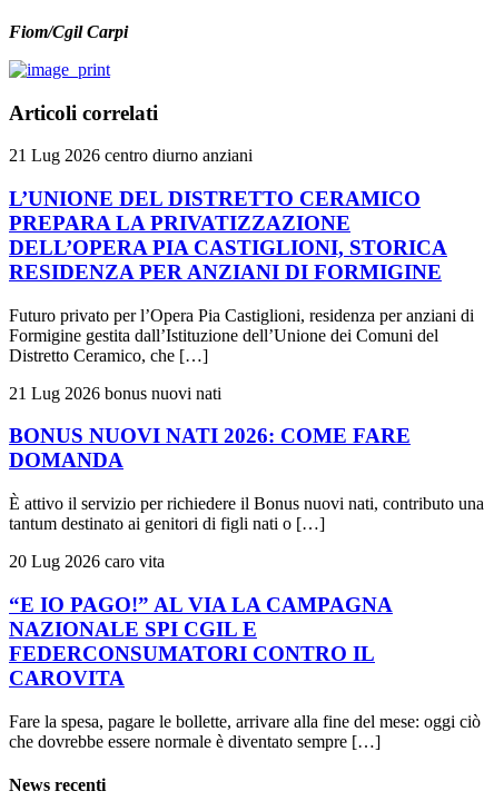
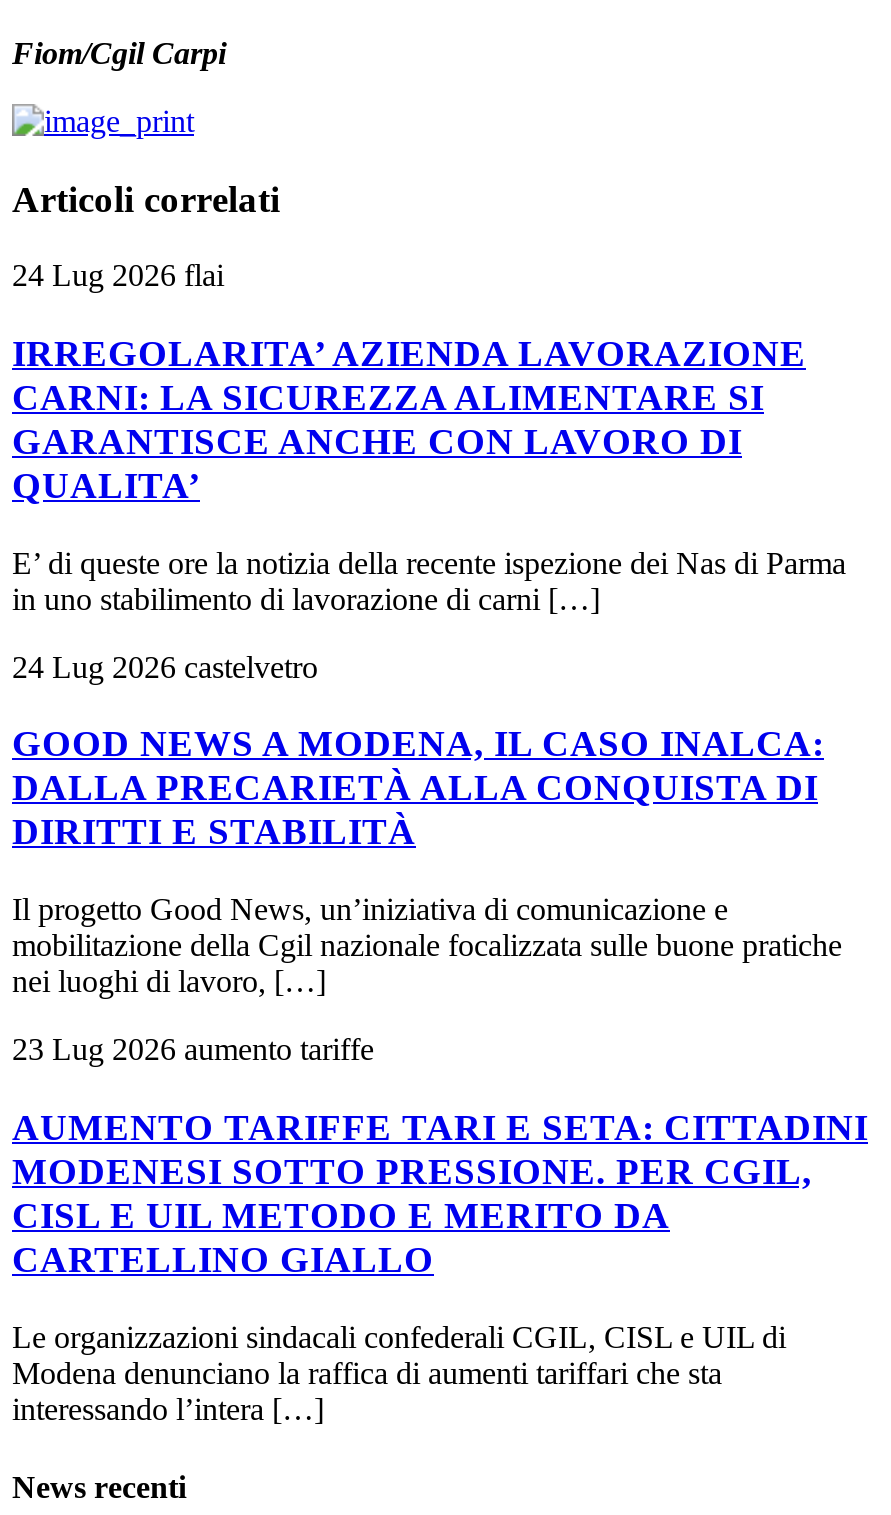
- 21 Lug 2026 centro diurno anziani
+ 24 Lug 2026 flai

- L’UNIONE DEL DISTRETTO CERAMICO
- PREPARA LA PRIVATIZZAZIONE
- DELL’OPERA PIA CASTIGLIONI, STORICA
- RESIDENZA PER ANZIANI DI FORMIGINE
+ IRREGOLARITA’ AZIENDA LAVORAZIONE
+ CARNI: LA SICUREZZA ALIMENTARE SI
+ GARANTISCE ANCHE CON LAVORO DI
+ QUALITA’

- Futuro privato per l’Opera Pia Castiglioni, residenza per anziani di
- Formigine gestita dall’Istituzione dell’Unione dei Comuni del
- Distretto Ceramico, che […]
+ E’ di queste ore la notizia della recente ispezione dei Nas di Parma
+ in uno stabilimento di lavorazione di carni […]

- 21 Lug 2026 bonus nuovi nati
+ 24 Lug 2026 castelvetro

- BONUS NUOVI NATI 2026: COME FARE
- DOMANDA
+ GOOD NEWS A MODENA, IL CASO INALCA:
+ DALLA PRECARIETÀ ALLA CONQUISTA DI
+ DIRITTI E STABILITÀ

- È attivo il servizio per richiedere il Bonus nuovi nati, contributo una
- tantum destinato ai genitori di figli nati o […]
+ Il progetto Good News, un’iniziativa di comunicazione e
+ mobilitazione della Cgil nazionale focalizzata sulle buone pratiche
+ nei luoghi di lavoro, […]

- 20 Lug 2026 caro vita
+ 23 Lug 2026 aumento tariffe

- “E IO PAGO!” AL VIA LA CAMPAGNA
- NAZIONALE SPI CGIL E
- FEDERCONSUMATORI CONTRO IL
- CAROVITA
+ AUMENTO TARIFFE TARI E SETA: CITTADINI
+ MODENESI SOTTO PRESSIONE. PER CGIL,
+ CISL E UIL METODO E MERITO DA
+ CARTELLINO GIALLO

- Fare la spesa, pagare le bollette, arrivare alla fine del mese: oggi ciò
- che dovrebbe essere normale è diventato sempre […]
+ Le organizzazioni sindacali confederali CGIL, CISL e UIL di
+ Modena denunciano la raffica di aumenti tariffari che sta
+ interessando l’intera […]
